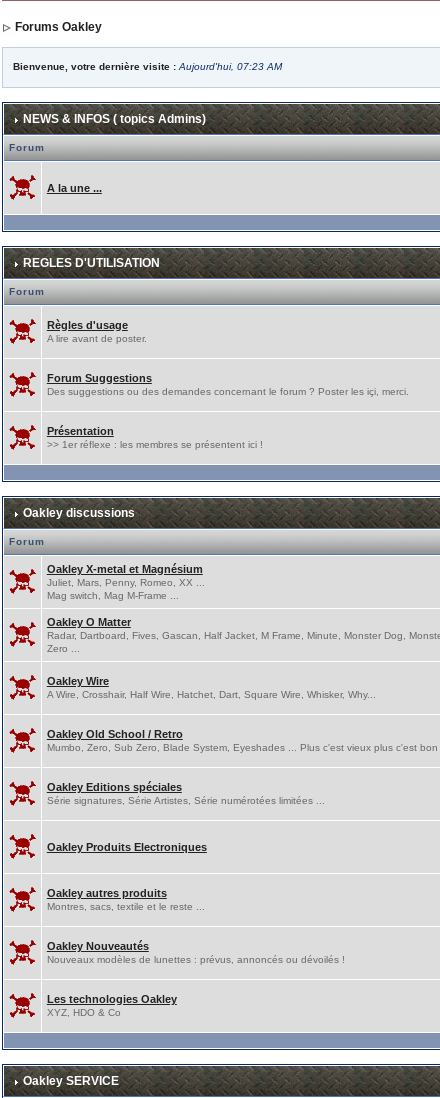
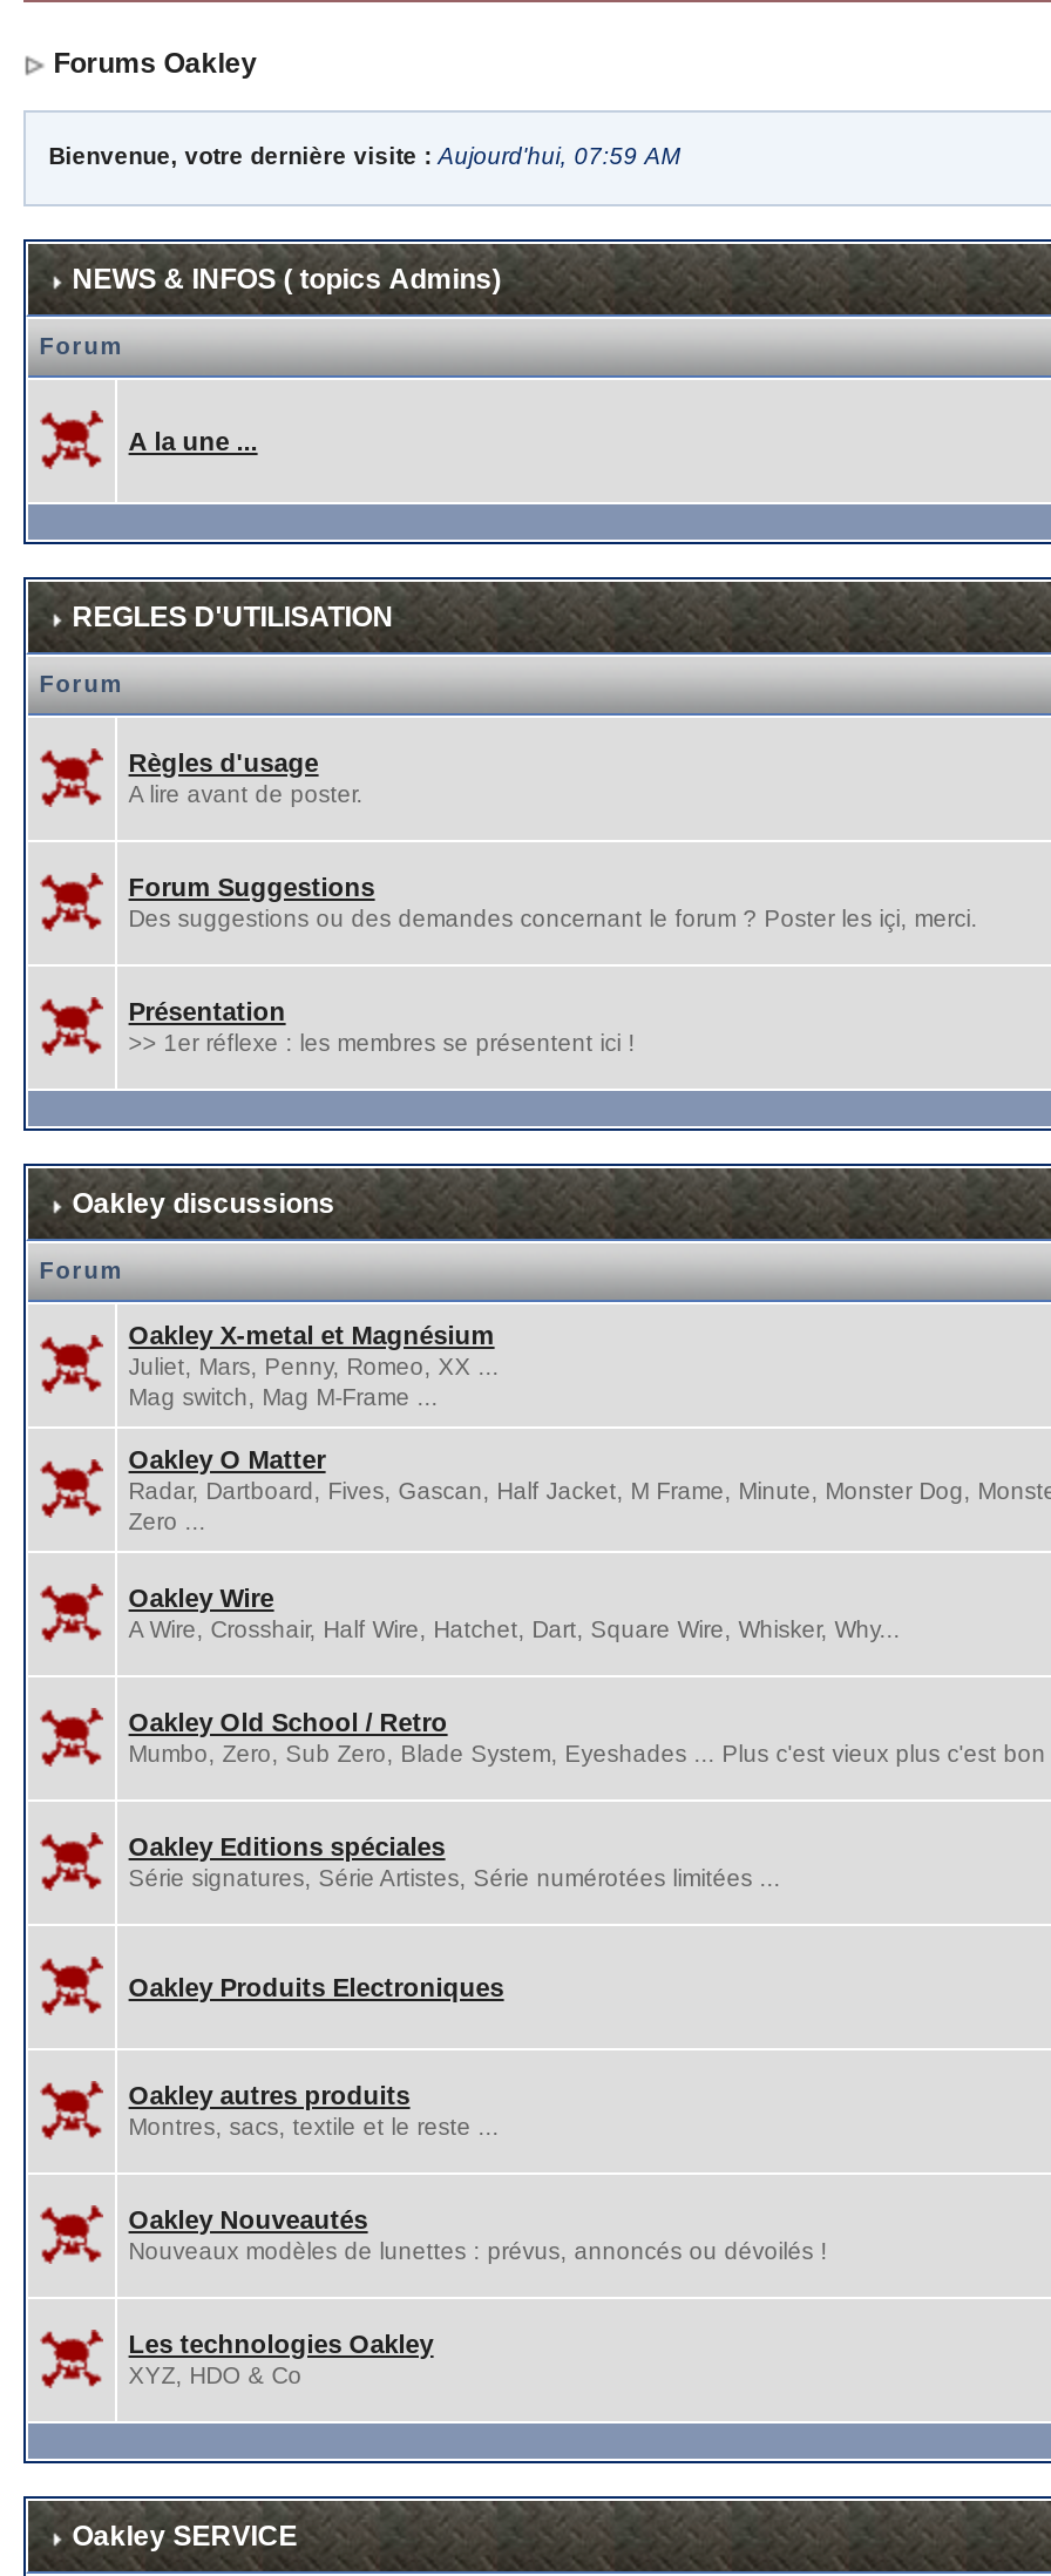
- Bienvenue, votre dernière visite : Aujourd'hui, 07:23 AM
+ Bienvenue, votre dernière visite : Aujourd'hui, 07:59 AM
